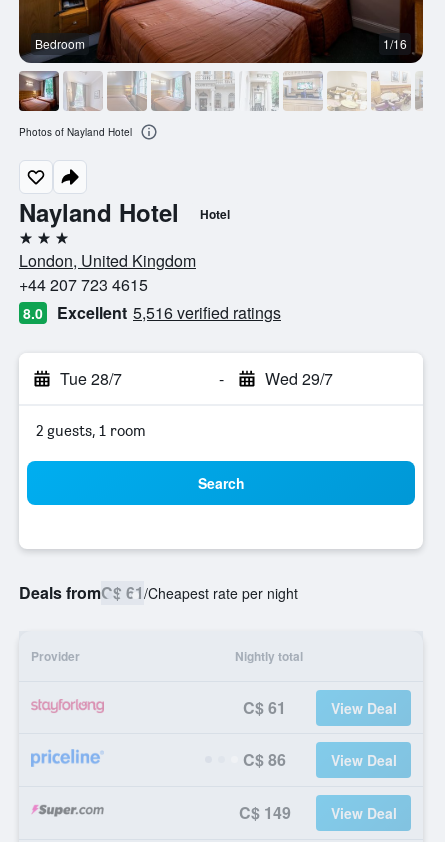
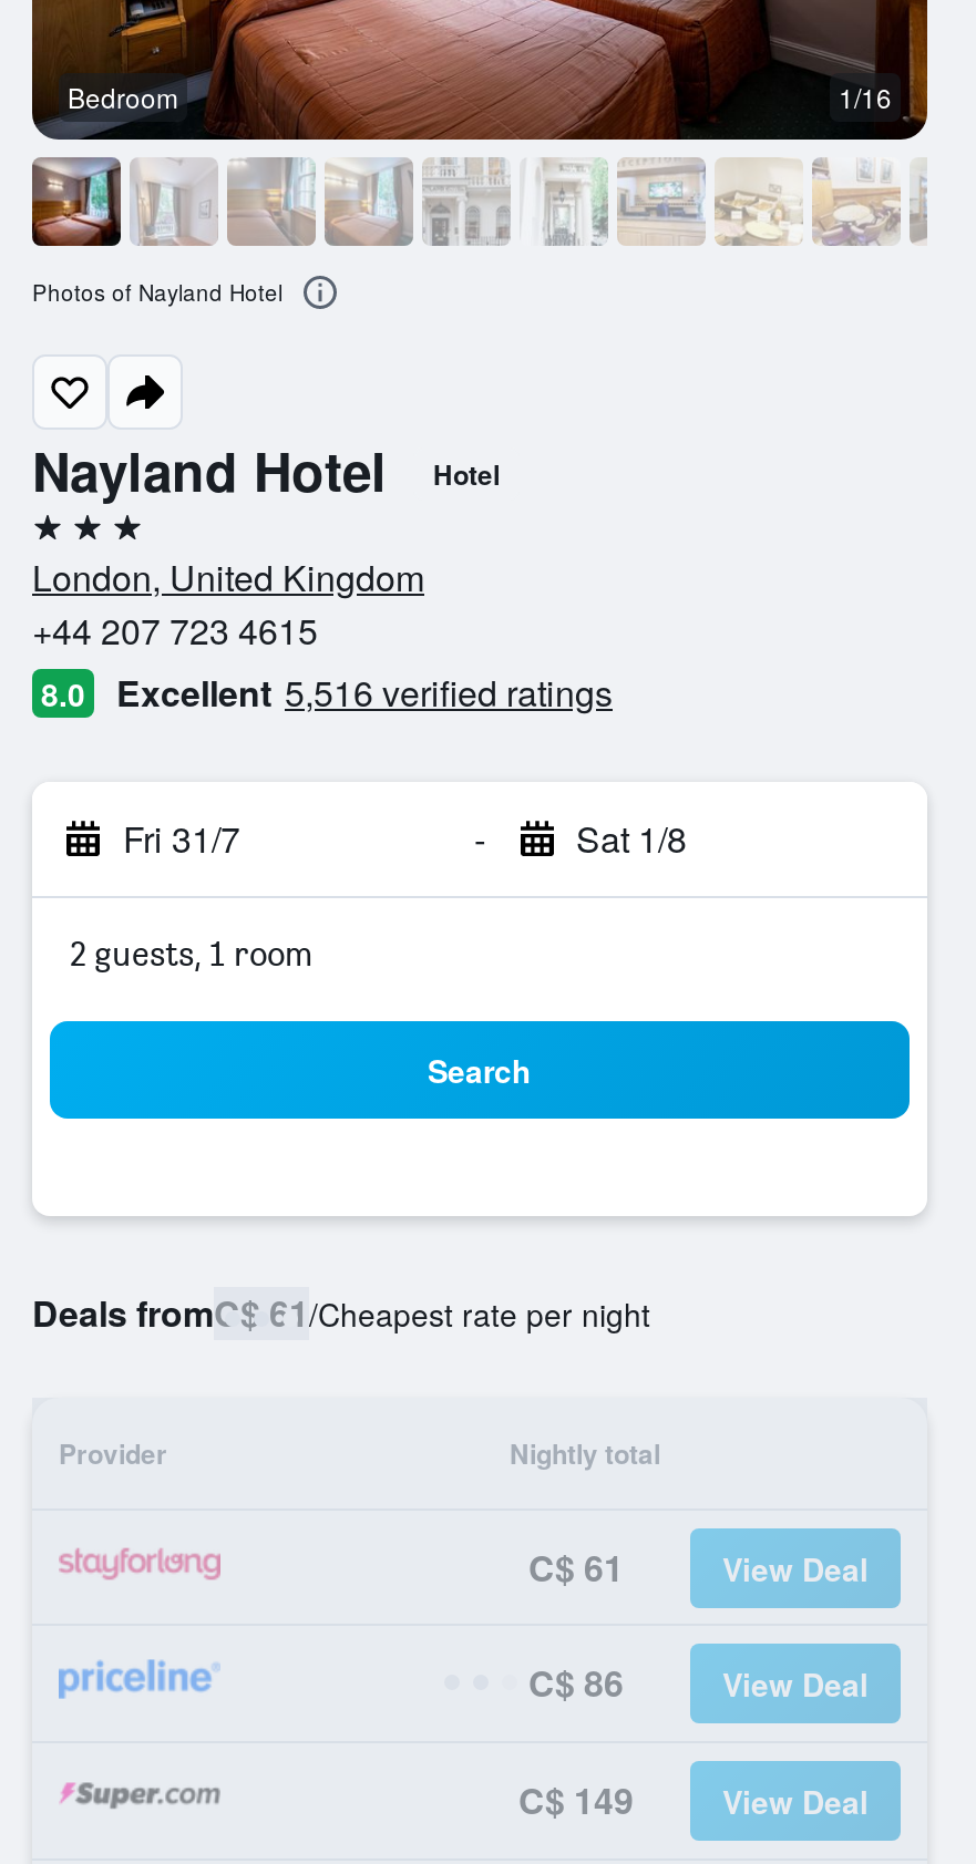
- Tue 28/7
+ Fri 31/7

- Wed 29/7
+ Sat 1/8
